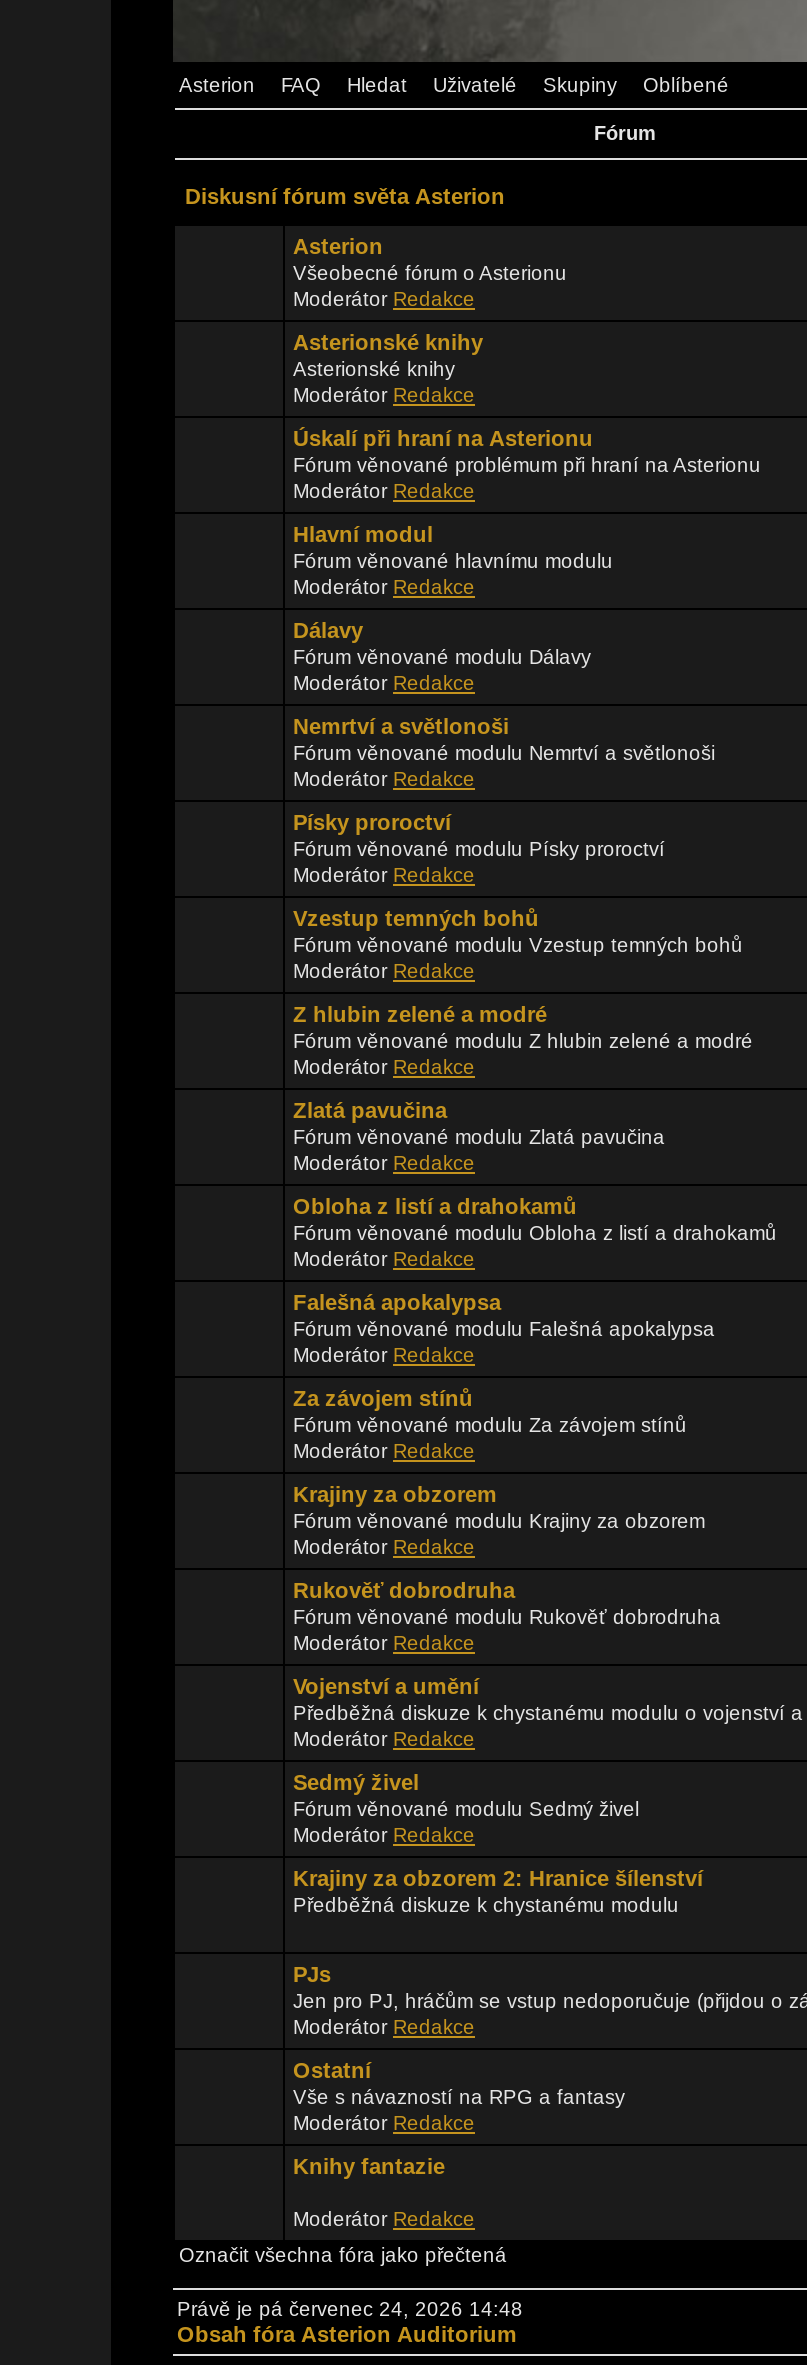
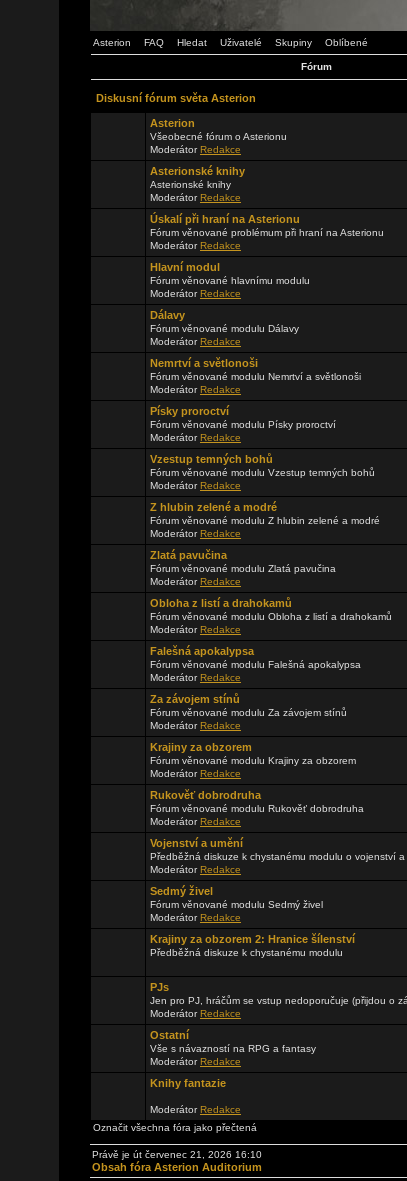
- Právě je pá červenec 24, 2026 14:48
+ Právě je út červenec 21, 2026 16:10
